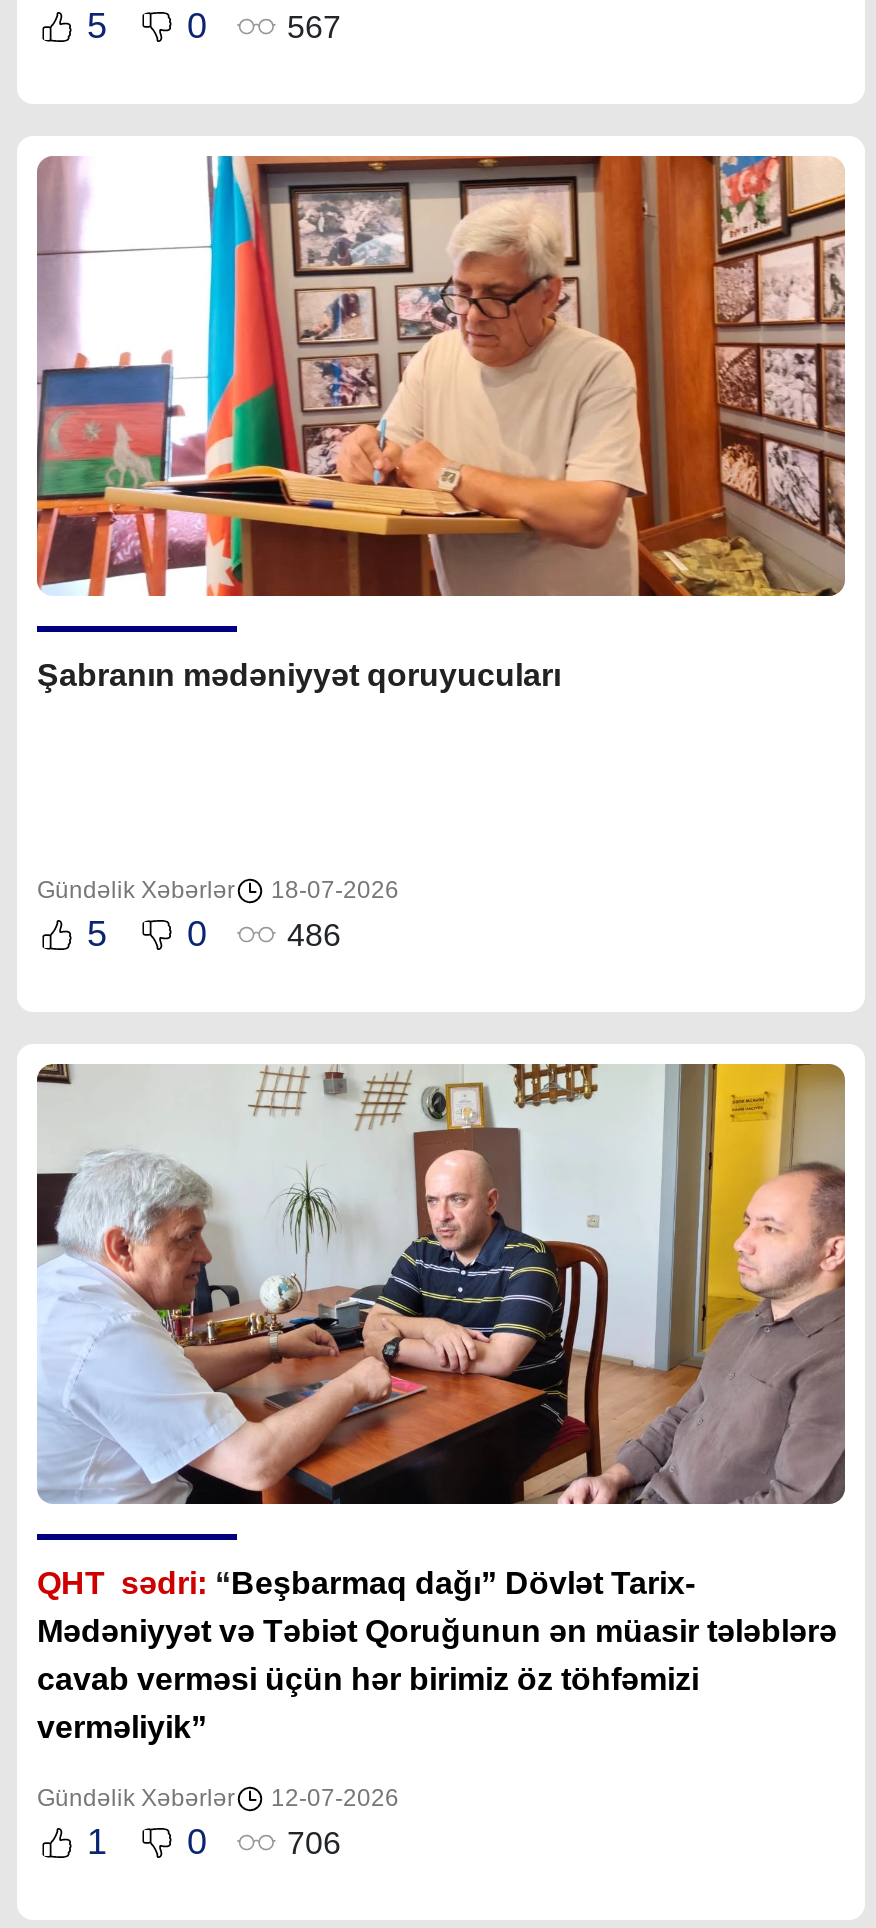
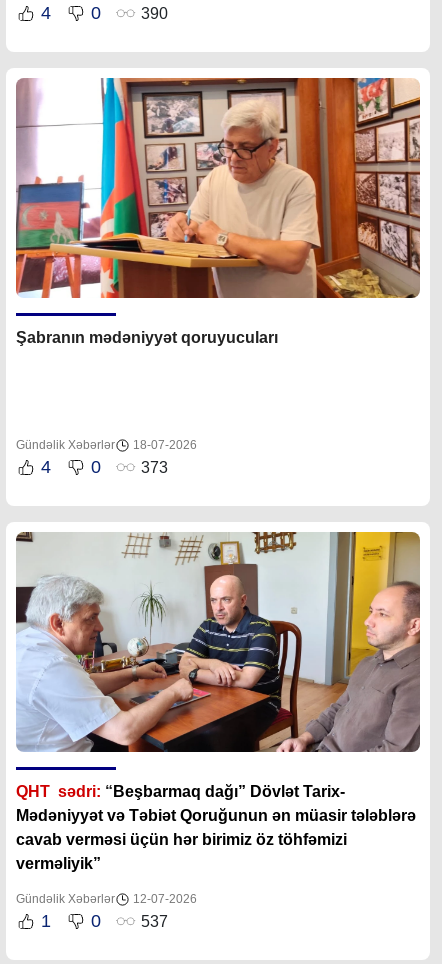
- 5 0
+ 4 0

- 567
+ 390

- 5 0
+ 4 0

- 486
+ 373

- 706
+ 537
